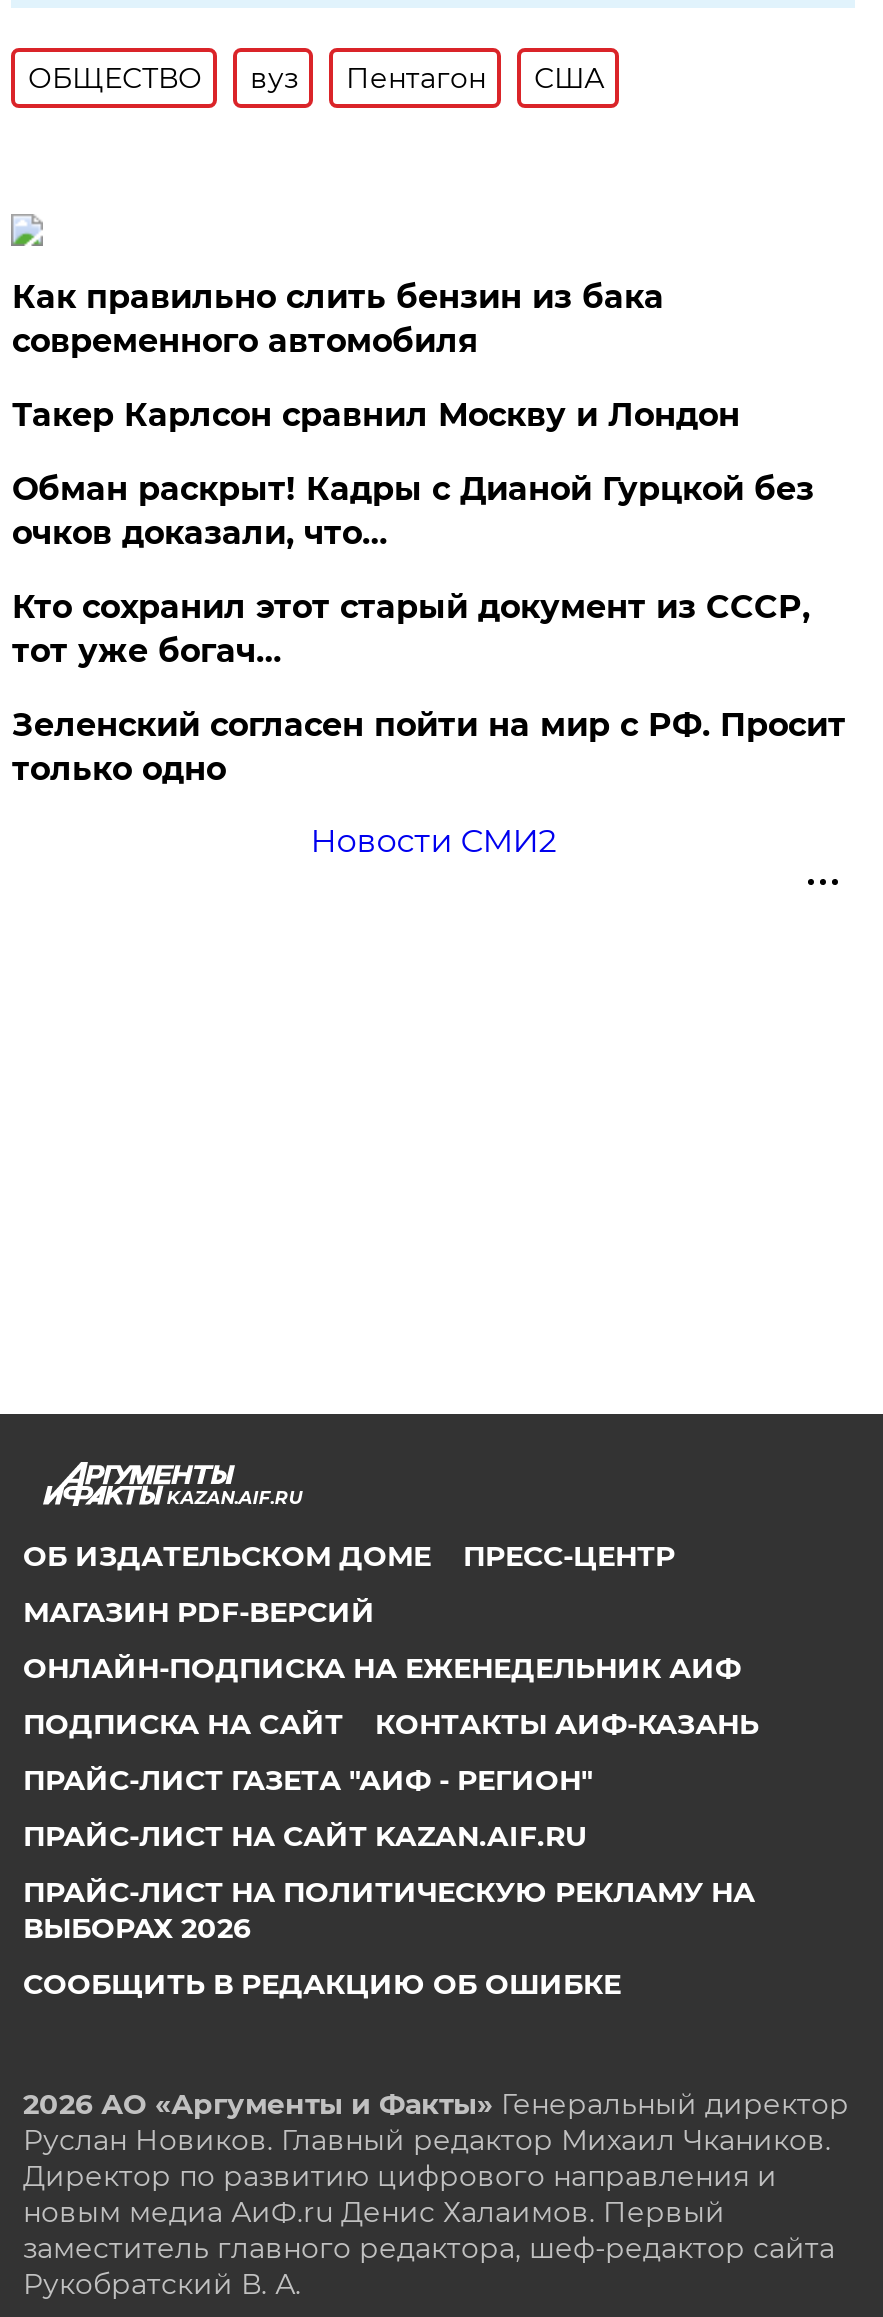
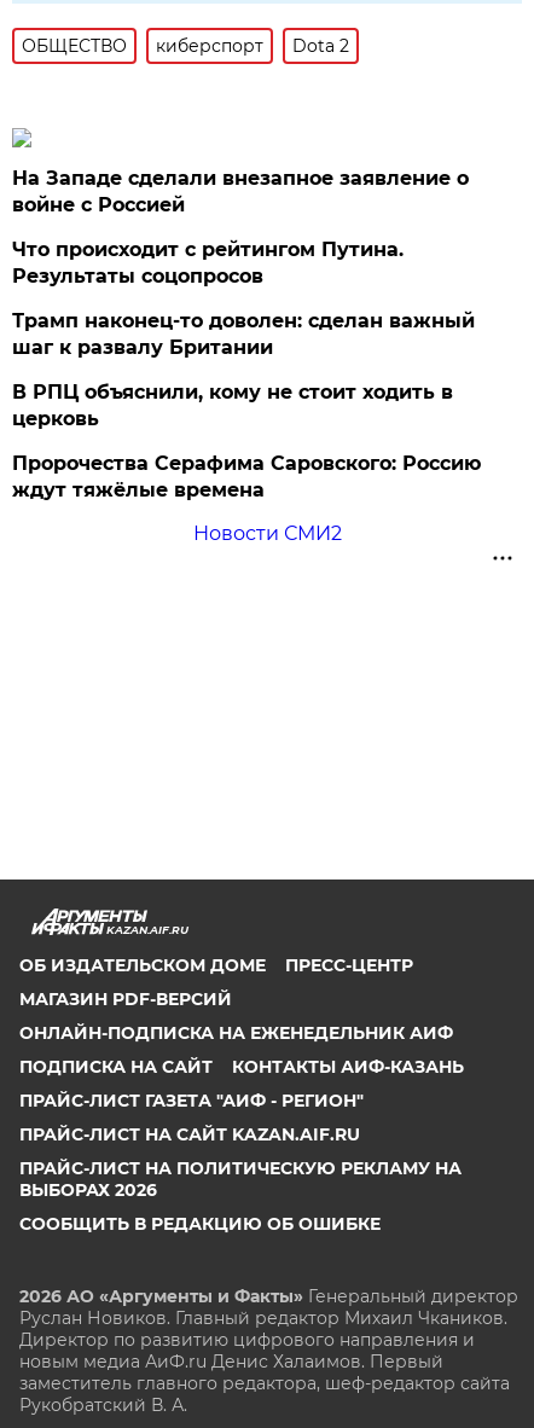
- вуз
- Пентагон
- США
+ киберспорт
+ Dota 2

- Как правильно слить бензин из бака
- современного автомобиля
+ На Западе сделали внезапное заявление о
+ войне с Россией

- Такер Карлсон сравнил Москву и Лондон
+ Что происходит с рейтингом Путина.
+ Результаты соцопросов

- Обман раскрыт! Кадры с Дианой Гурцкой без
- очков доказали, что…
+ Трамп наконец-то доволен: сделан важный
+ шаг к развалу Британии

- Кто сохранил этот старый документ из СССР,
- тот уже богач…
+ В РПЦ объяснили, кому не стоит ходить в
+ церковь

- Зеленский согласен пойти на мир с РФ. Просит
- только одно
+ Пророчества Серафима Саровского: Россию
+ ждут тяжёлые времена
